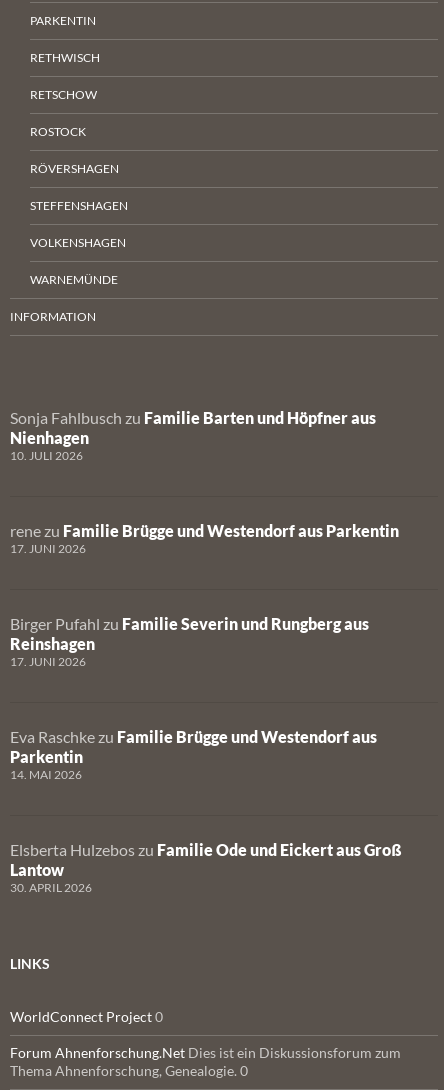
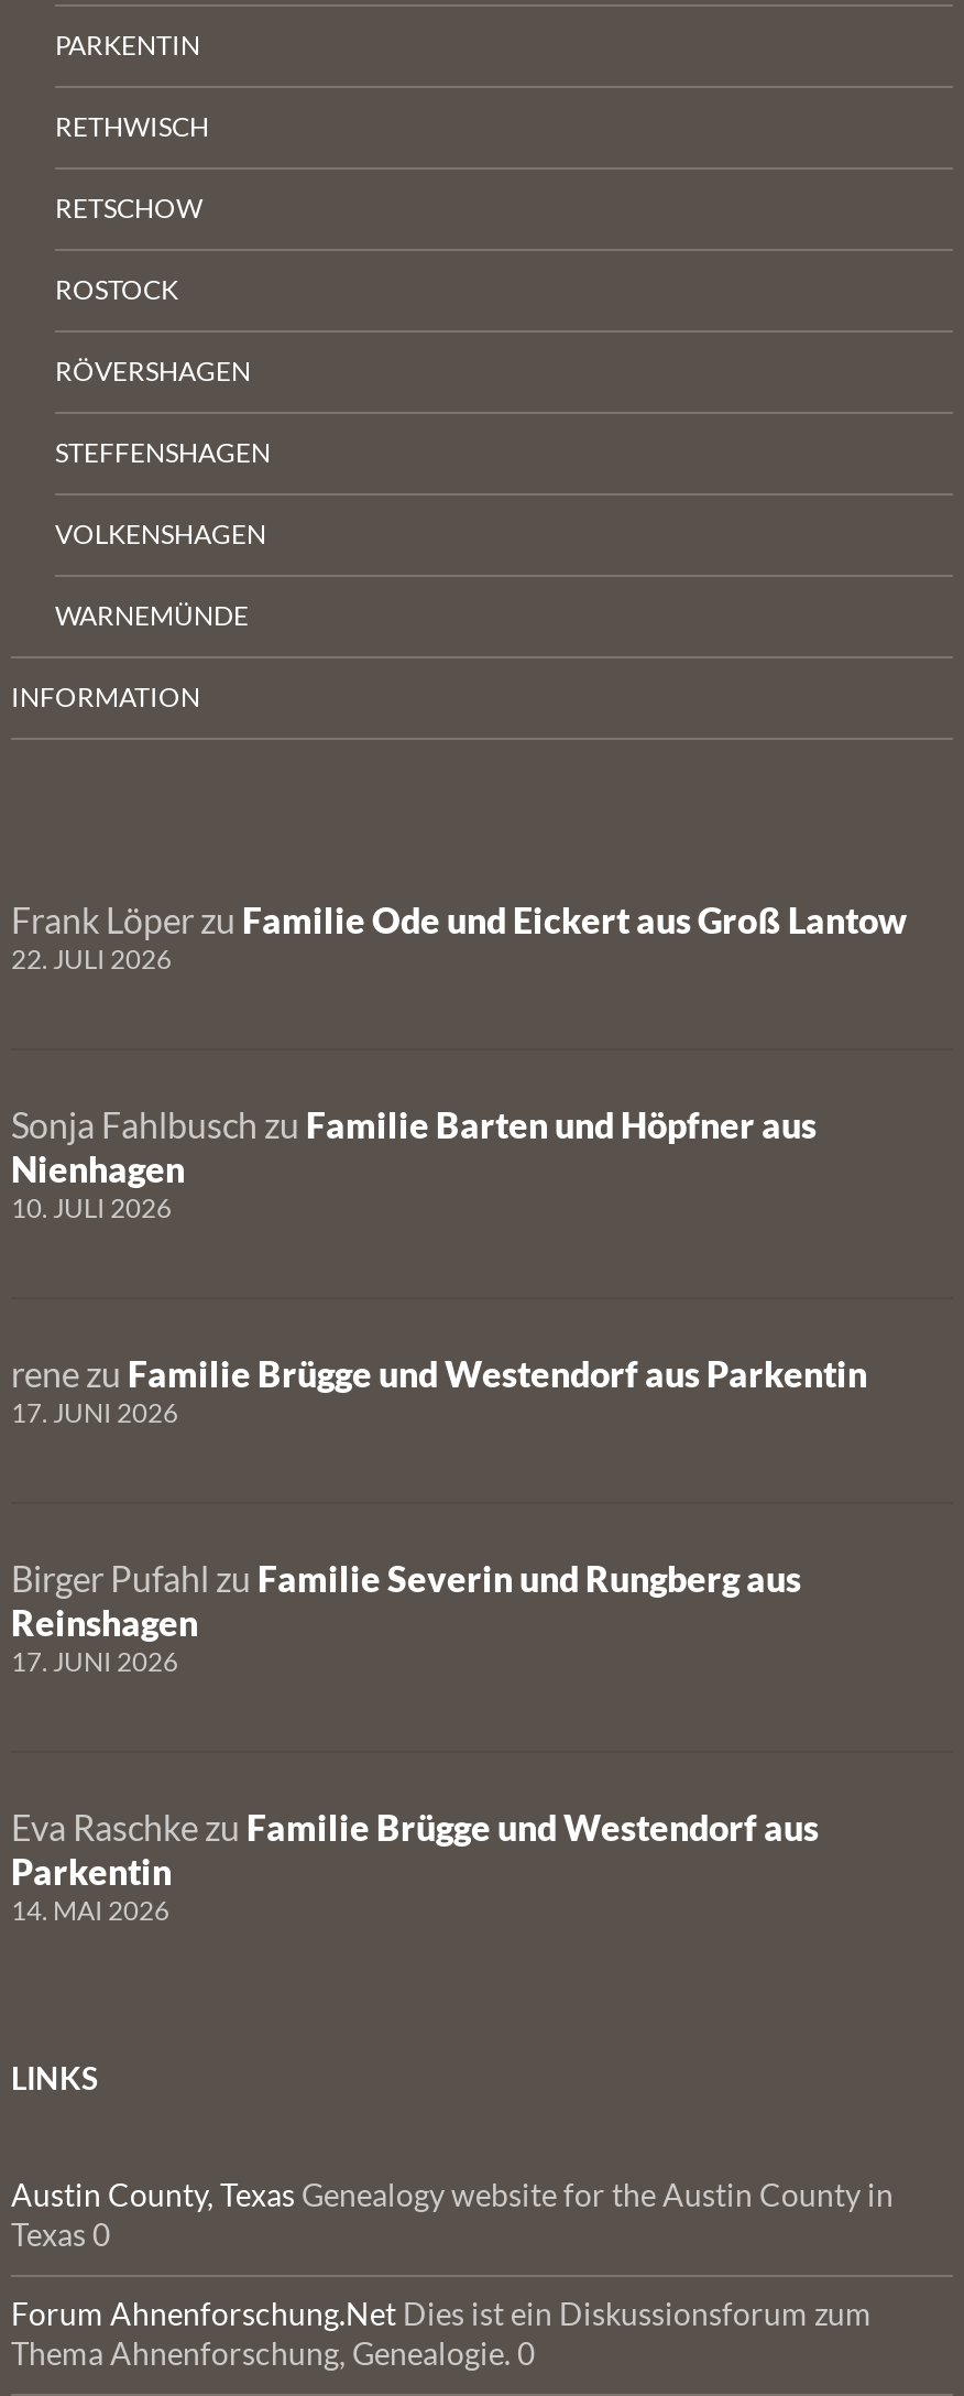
+ Frank Löper zu Familie Ode und Eickert aus Groß Lantow
+ 22. JULI 2026

moved down: Sonja Fahlbusch zu Familie Barten und Höpfner aus | Nienhagen | 10. JULI 2026 | ... | Parkentin | 14. MAI 2026

- Elsberta Hulzebos zu Familie Ode und Eickert aus Groß
- Lantow
- 30. APRIL 2026

moved up: LINKS

- WorldConnect Project 0
+ Austin County, Texas Genealogy website for the Austin County in
+ Texas 0
